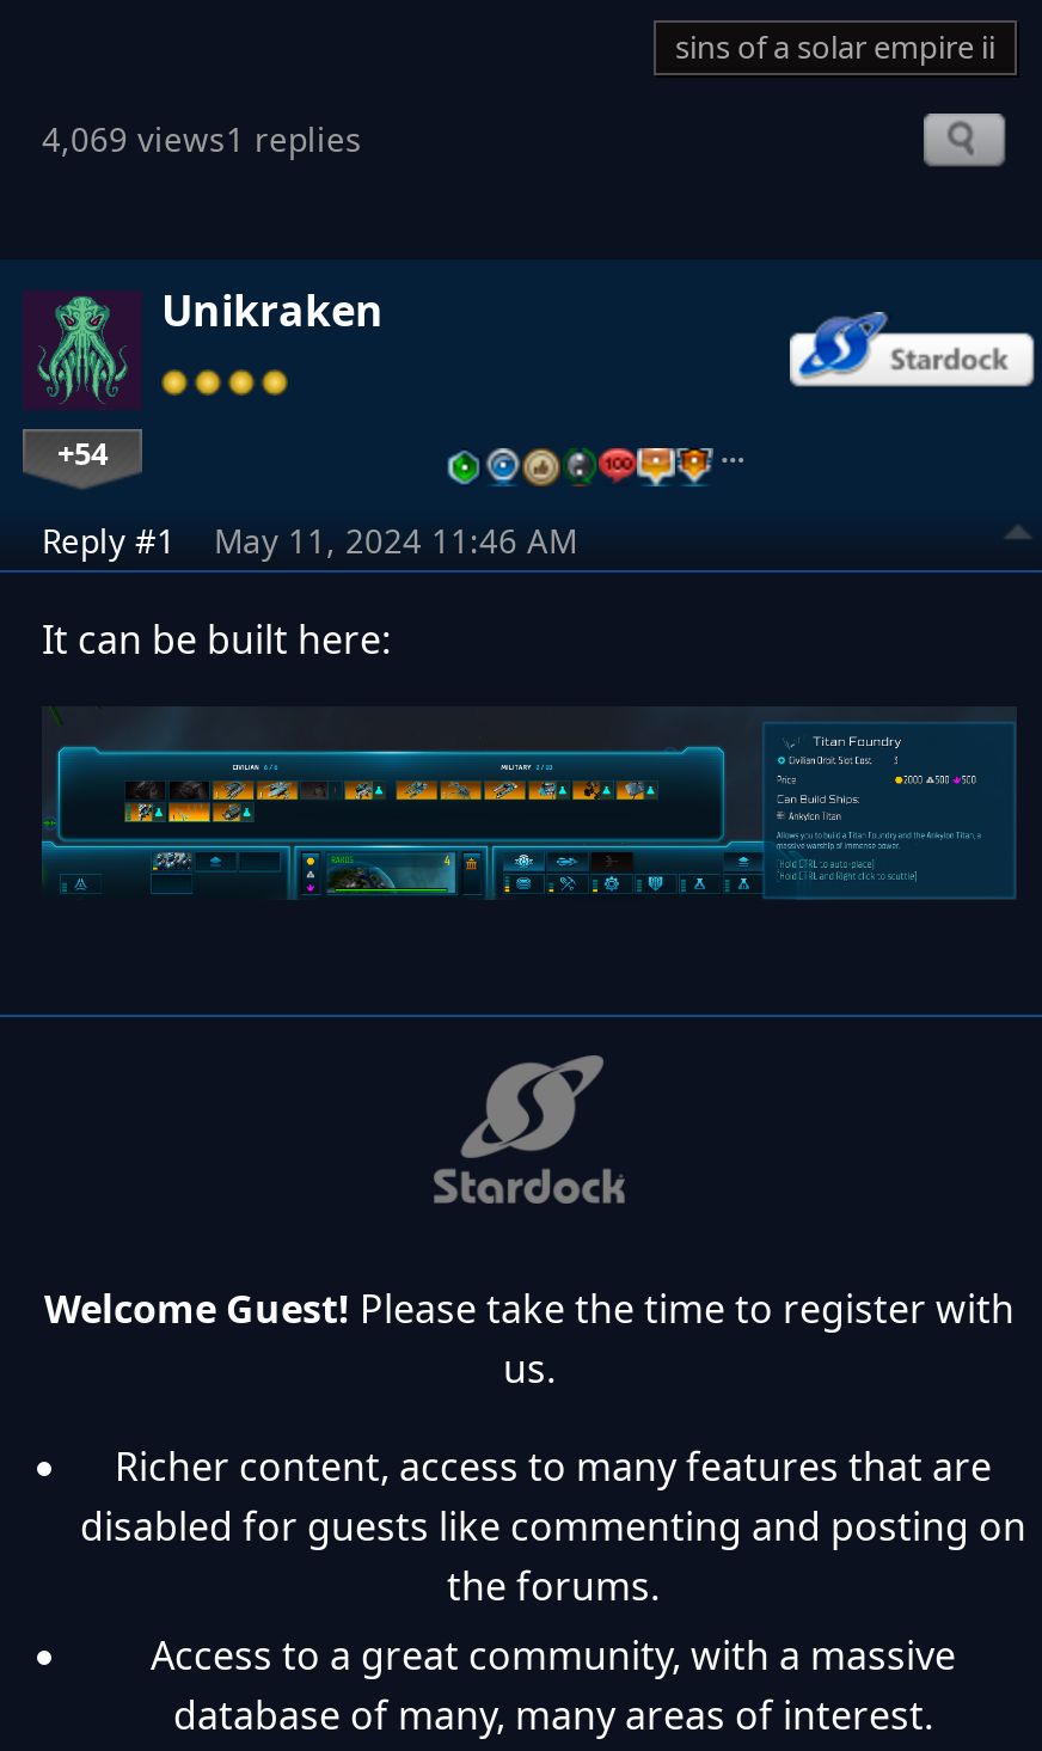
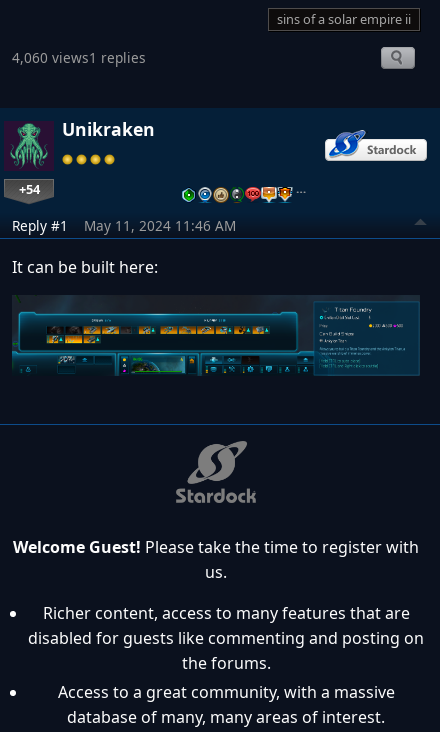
- 4,069 views1 replies
+ 4,060 views1 replies
